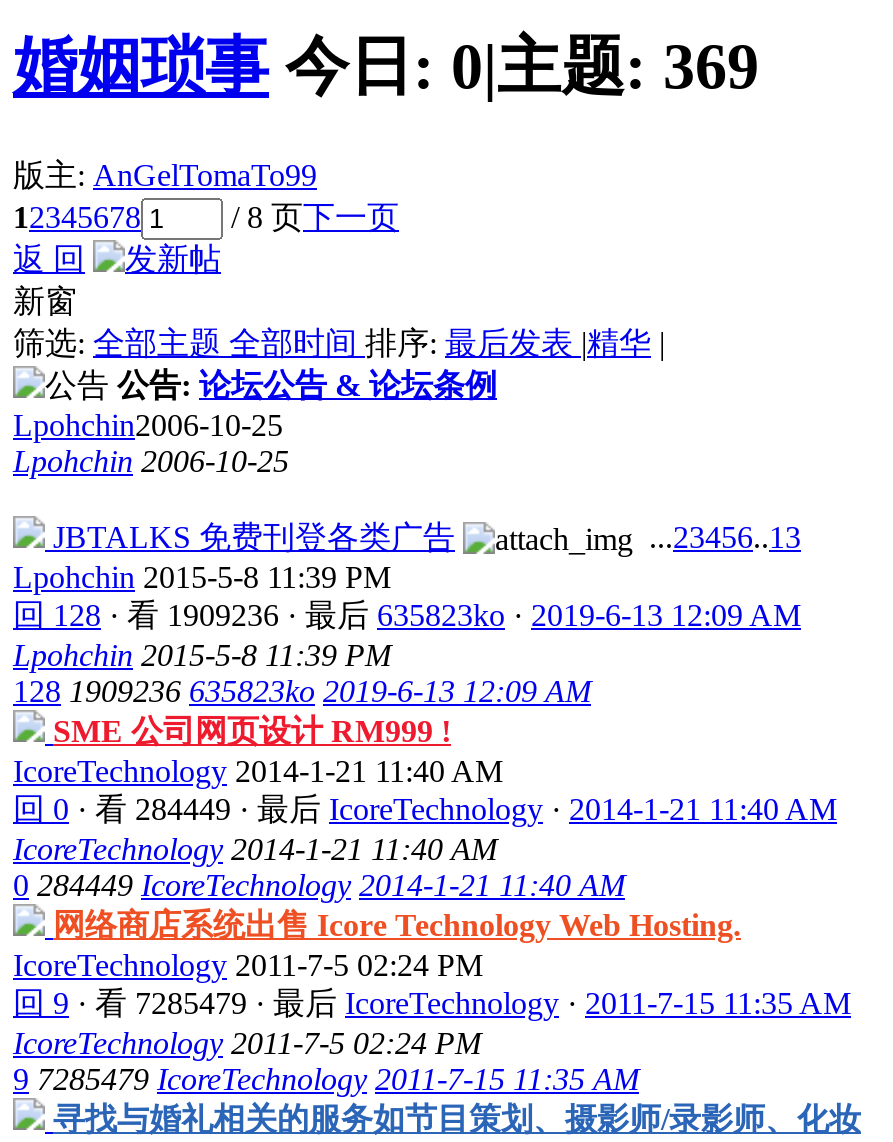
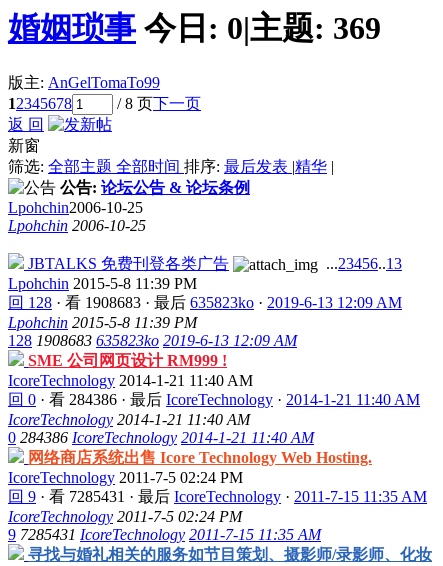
- 回 128 · 看 1909236 · 最后635823ko · 2019-6-13 12:09 AM
+ 回 128 · 看 1908683 · 最后635823ko · 2019-6-13 12:09 AM

- 128 1909236 635823ko 2019-6-13 12:09 AM
+ 128 1908683 635823ko 2019-6-13 12:09 AM

- 回 0 · 看 284449 · 最后IcoreTechnology · 2014-1-21 11:40 AM
+ 回 0 · 看 284386 · 最后IcoreTechnology · 2014-1-21 11:40 AM

- 0 284449 IcoreTechnology 2014-1-21 11:40 AM
+ 0 284386 IcoreTechnology 2014-1-21 11:40 AM

- 回 9 · 看 7285479 · 最后IcoreTechnology · 2011-7-15 11:35 AM
+ 回 9 · 看 7285431 · 最后IcoreTechnology · 2011-7-15 11:35 AM

- 9 7285479 IcoreTechnology 2011-7-15 11:35 AM
+ 9 7285431 IcoreTechnology 2011-7-15 11:35 AM
